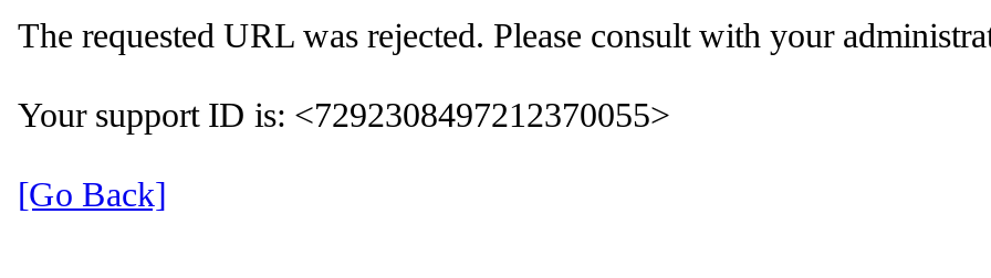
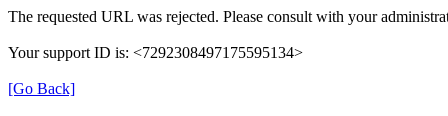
- Your support ID is: <7292308497212370055>
+ Your support ID is: <7292308497175595134>
